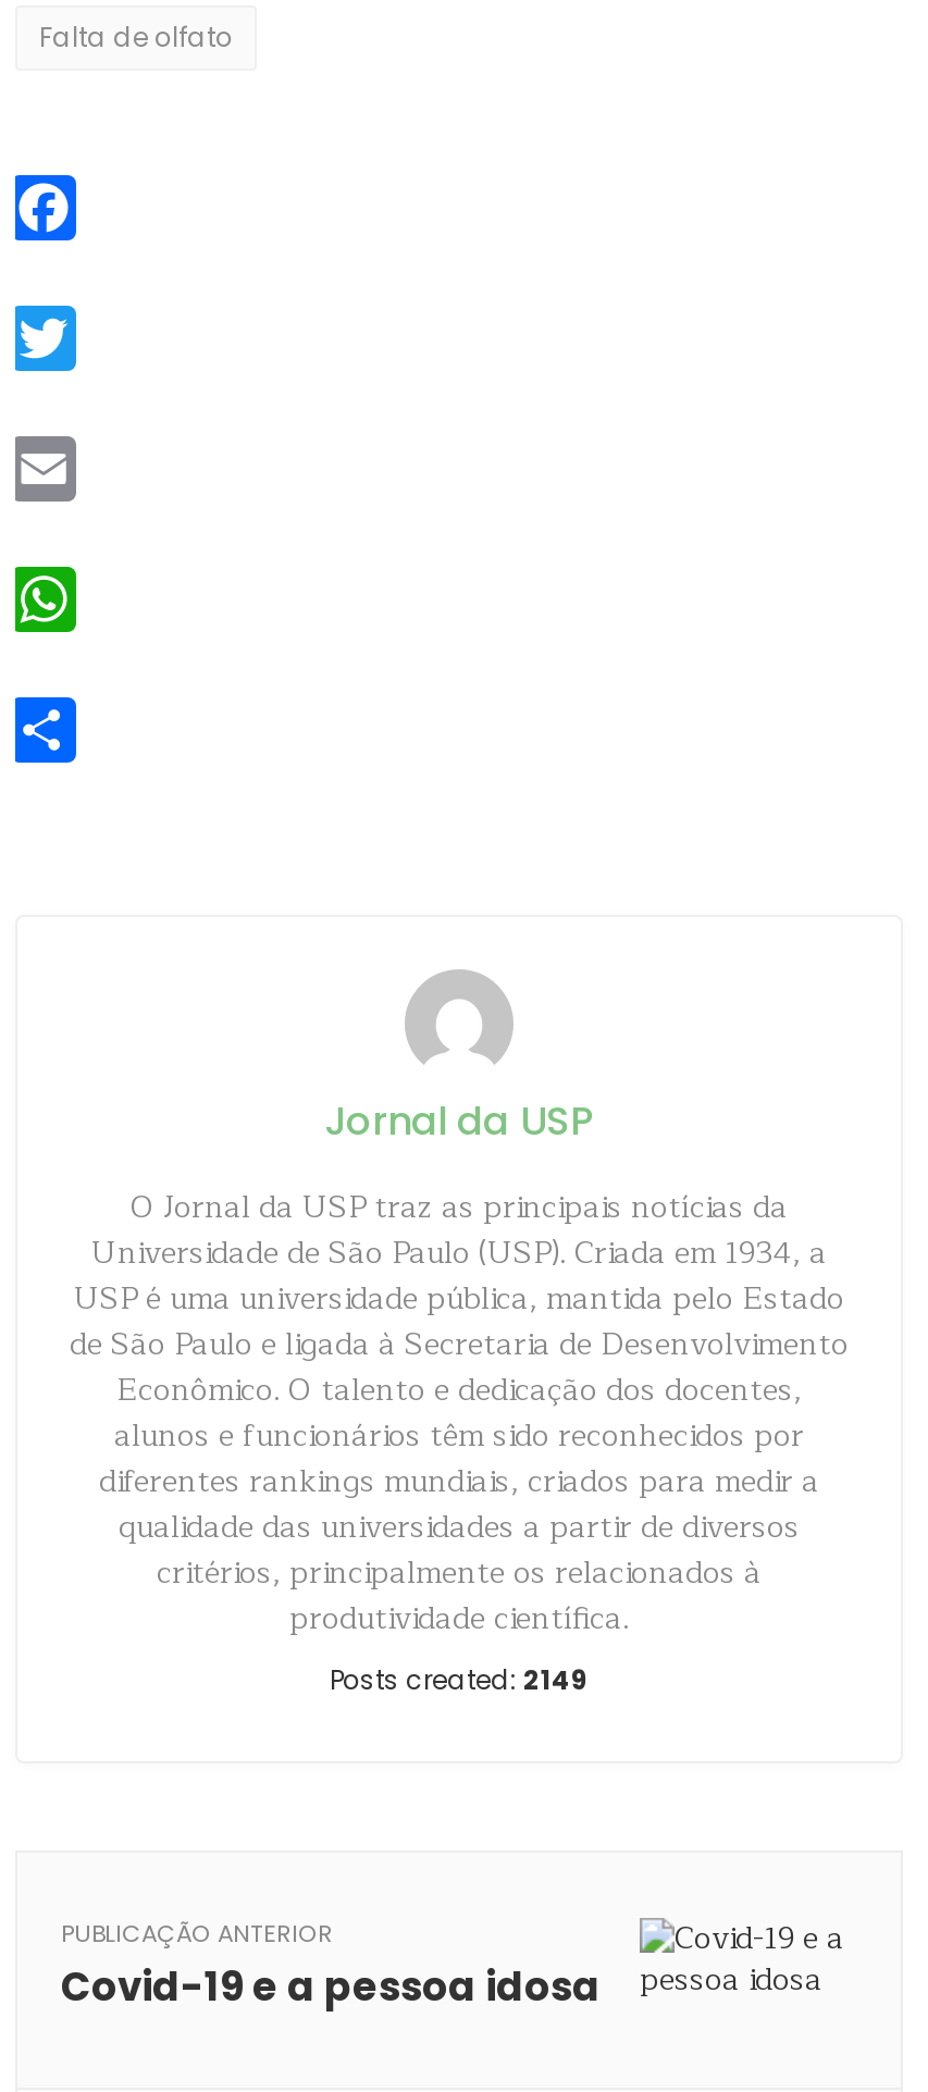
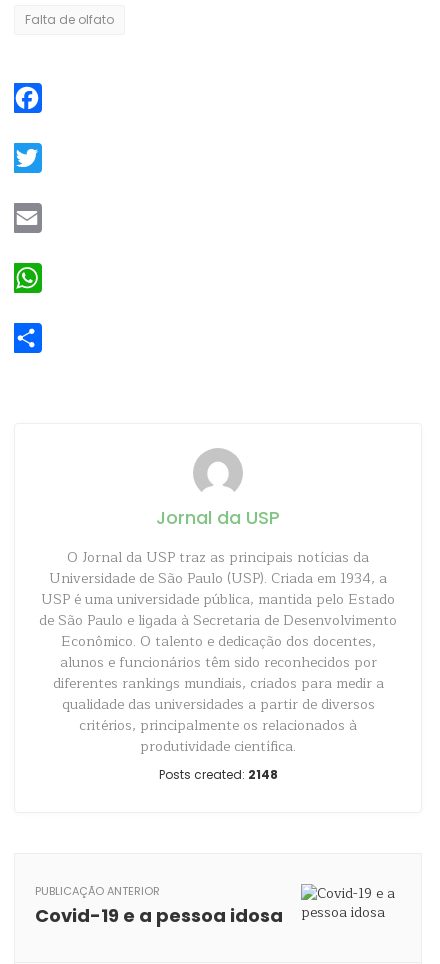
- Posts created: 2149
+ Posts created: 2148
